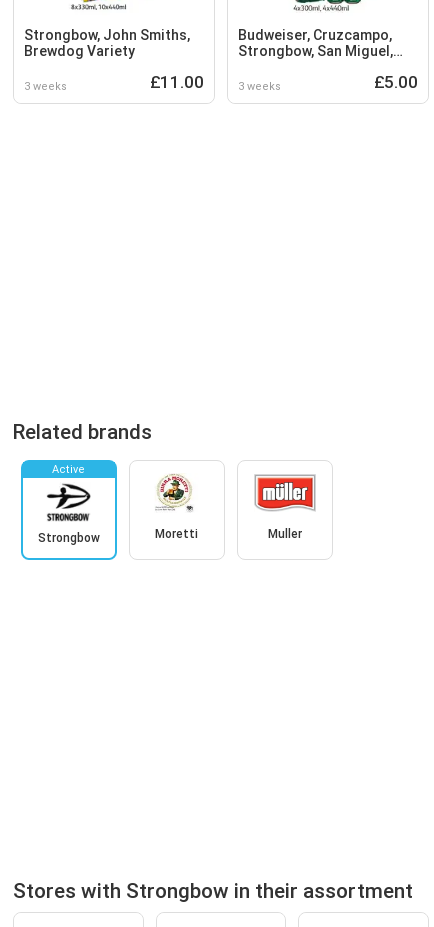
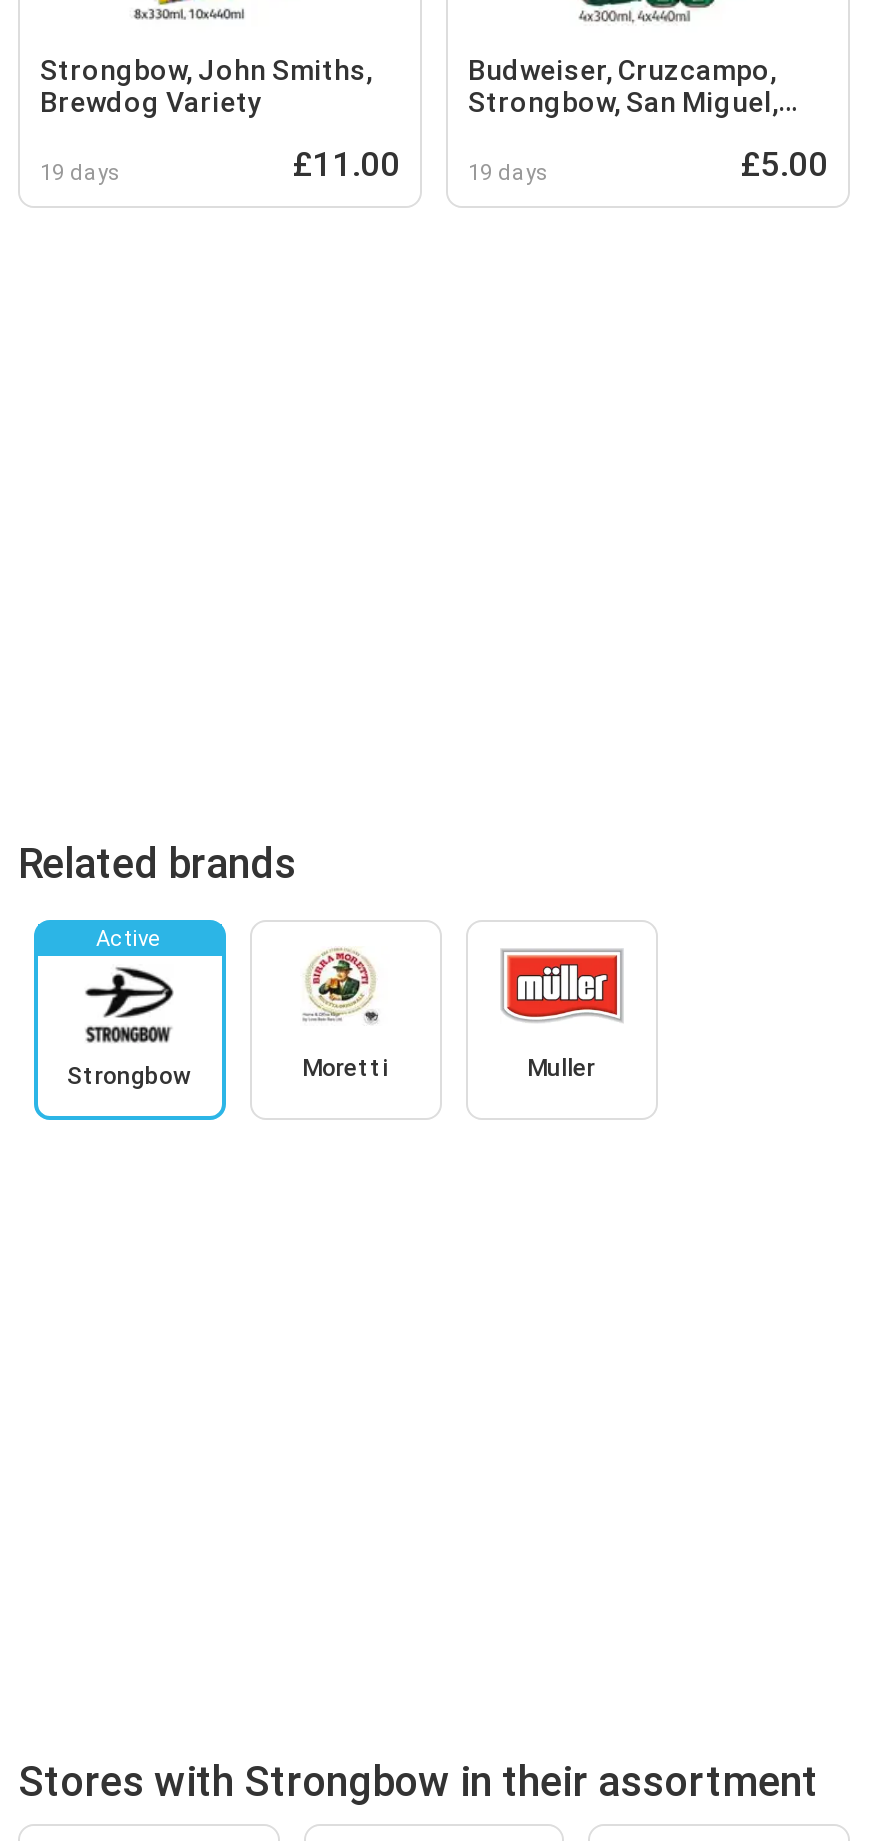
- 3 weeks
+ 19 days

- 3 weeks
+ 19 days
